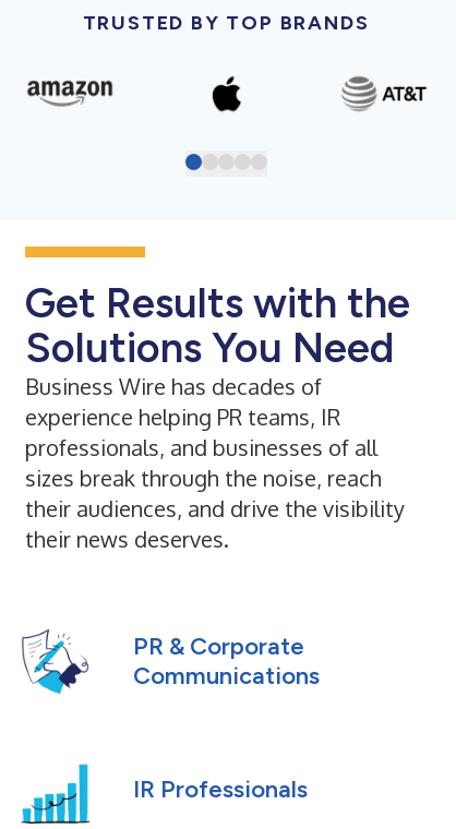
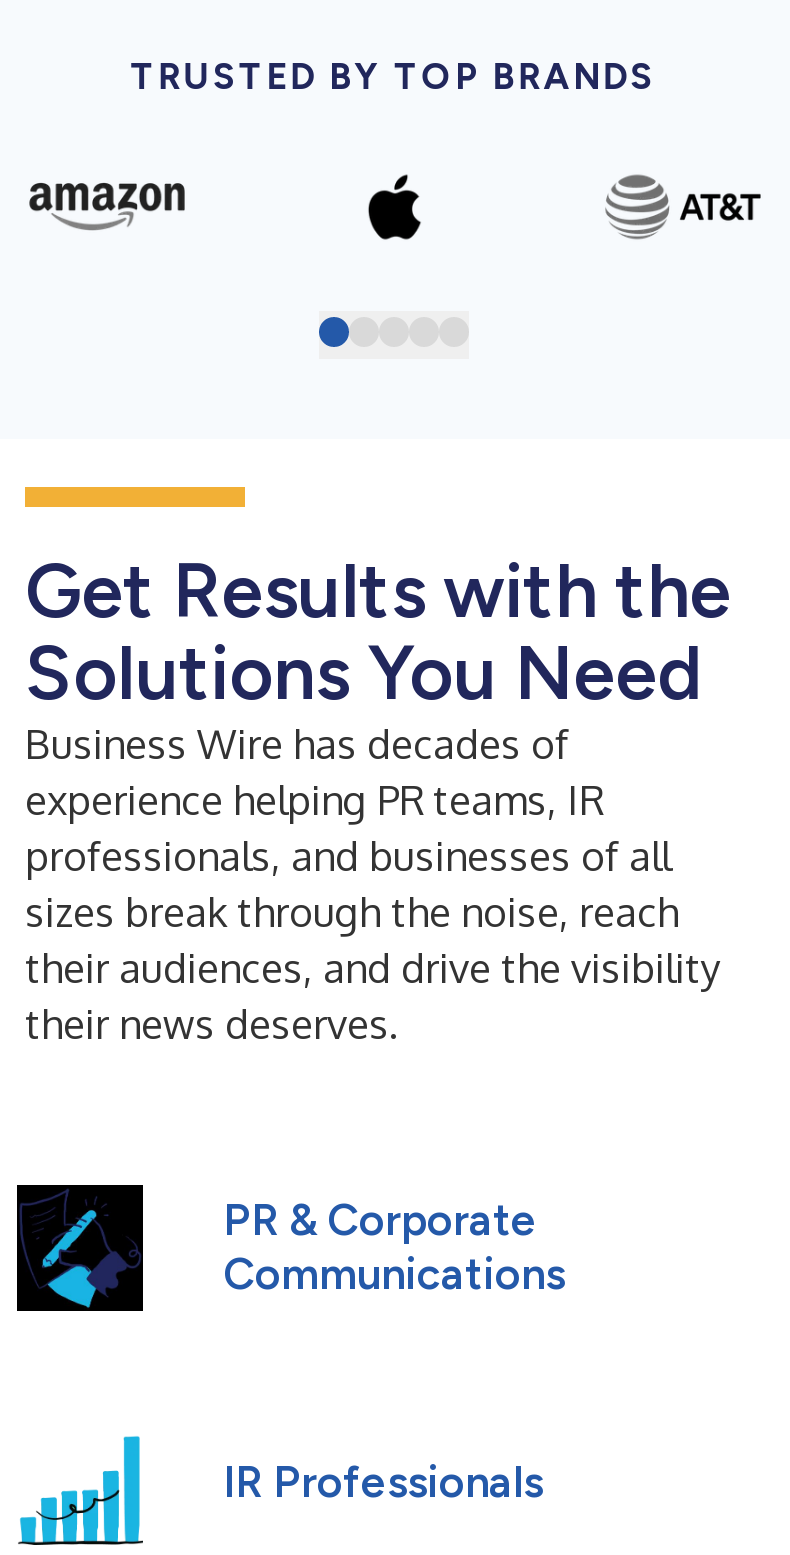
- [image]
+ [image]
